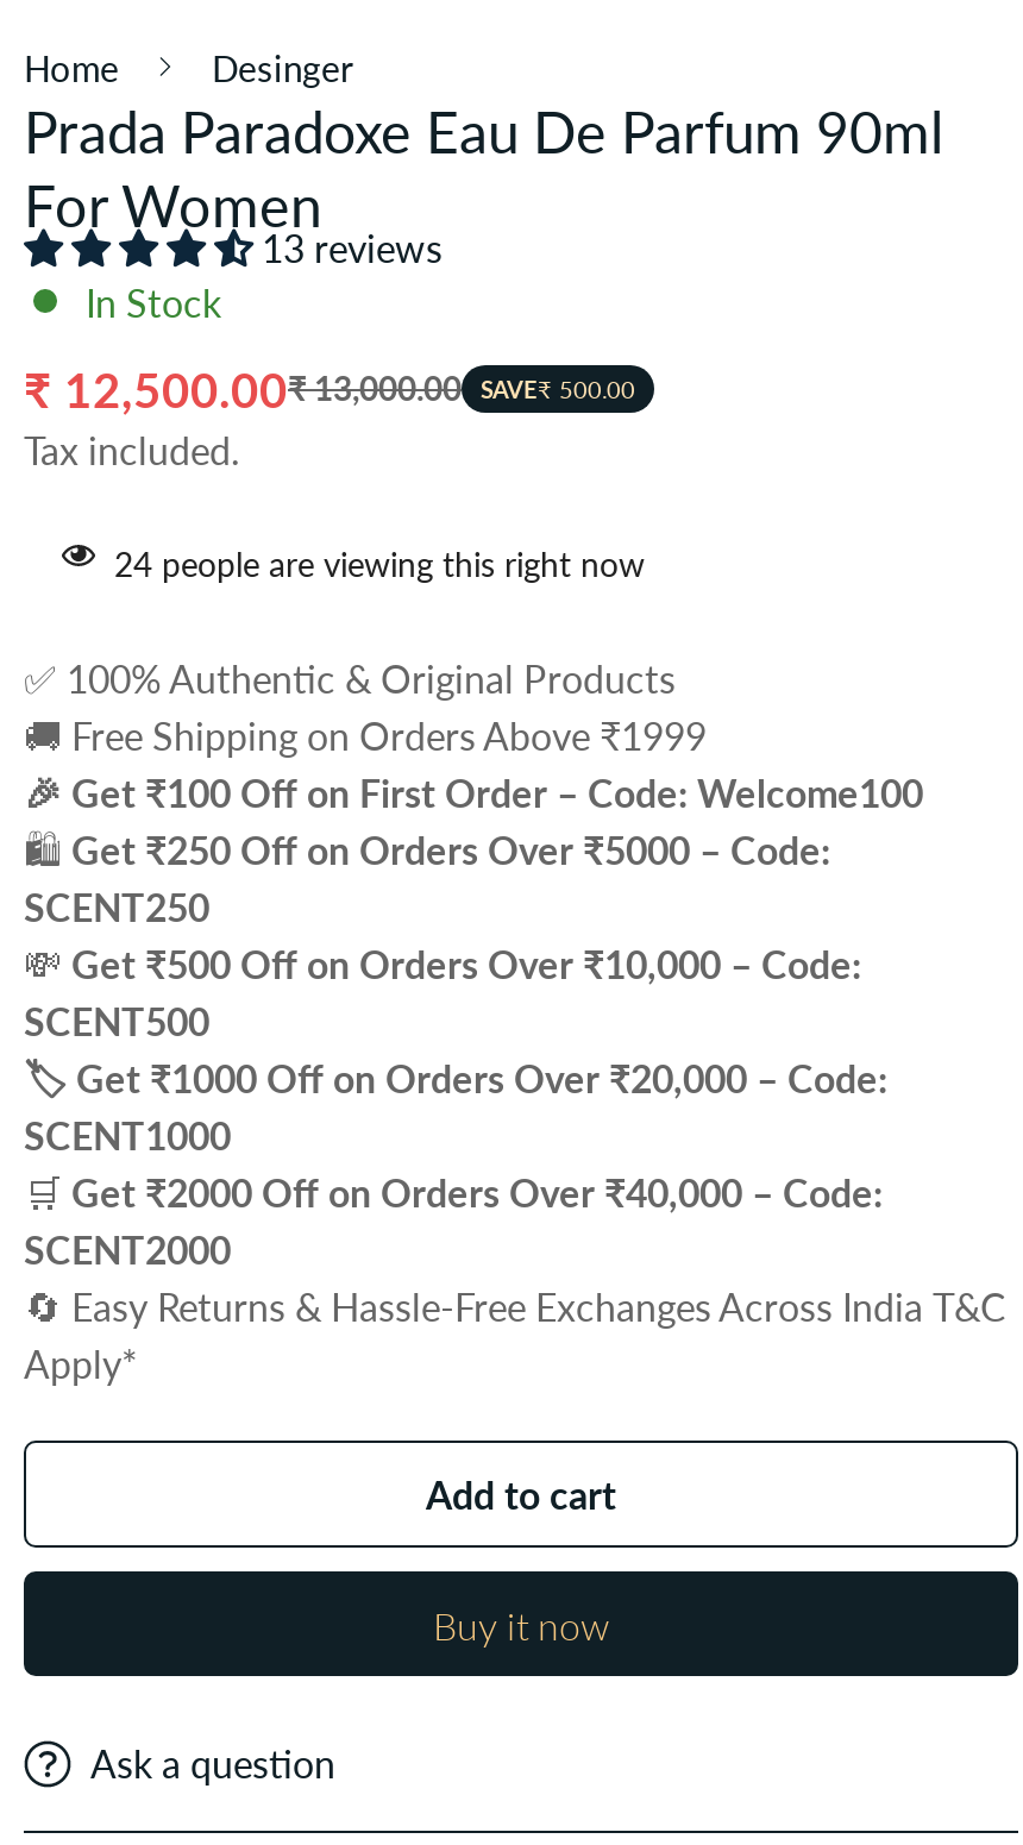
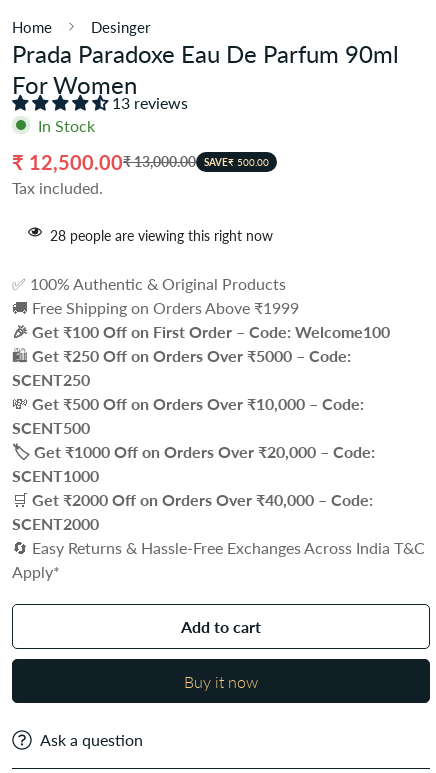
- 24 people are viewing this right now
+ 28 people are viewing this right now
